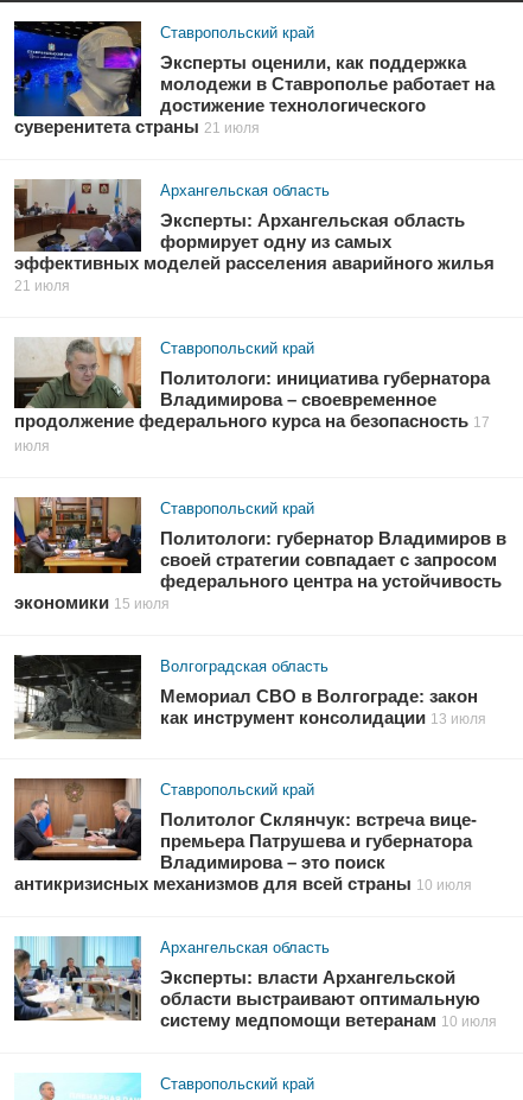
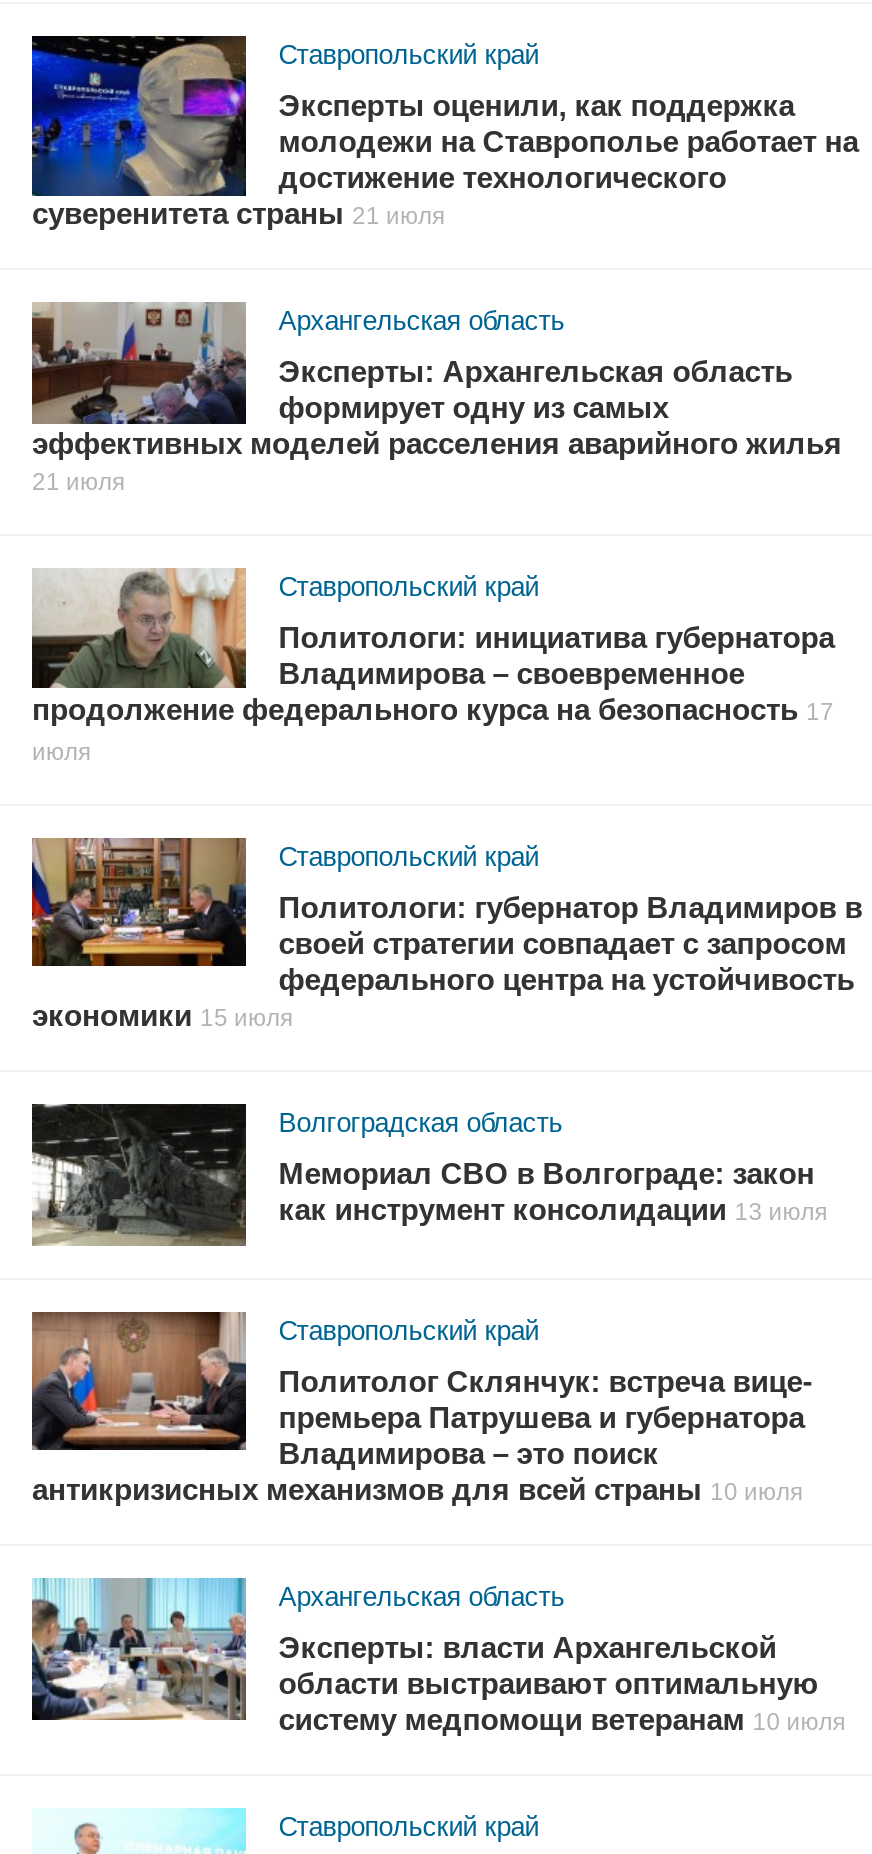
- молодежи в Ставрополье работает на
+ молодежи на Ставрополье работает на
